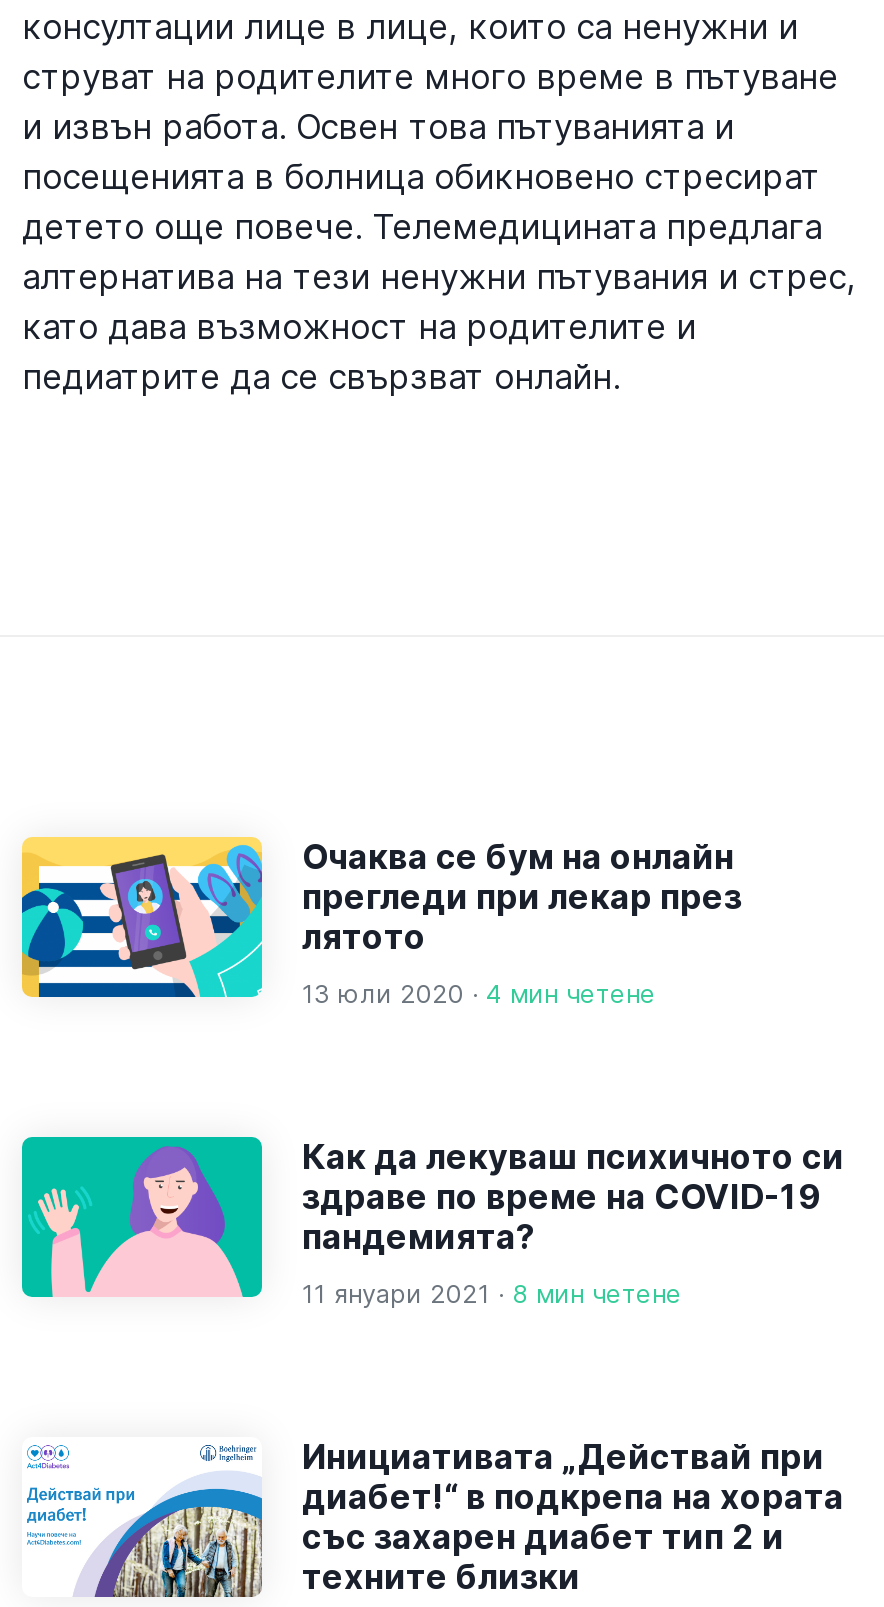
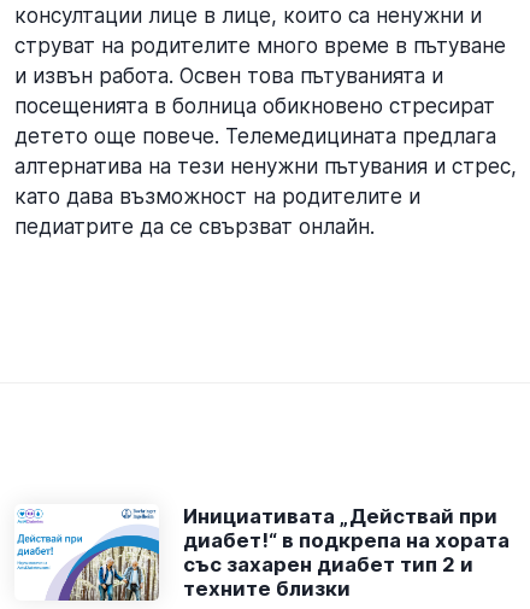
- [image]
- Очаква се бум на онлайн
- прегледи при лекар през
- лятото
- 13 юли 2020 · 4 мин четене

- [image]
- Как да лекуваш психичното си
- здраве по време на COVID-19
- пандемията?
- 11 януари 2021 · 8 мин четене
